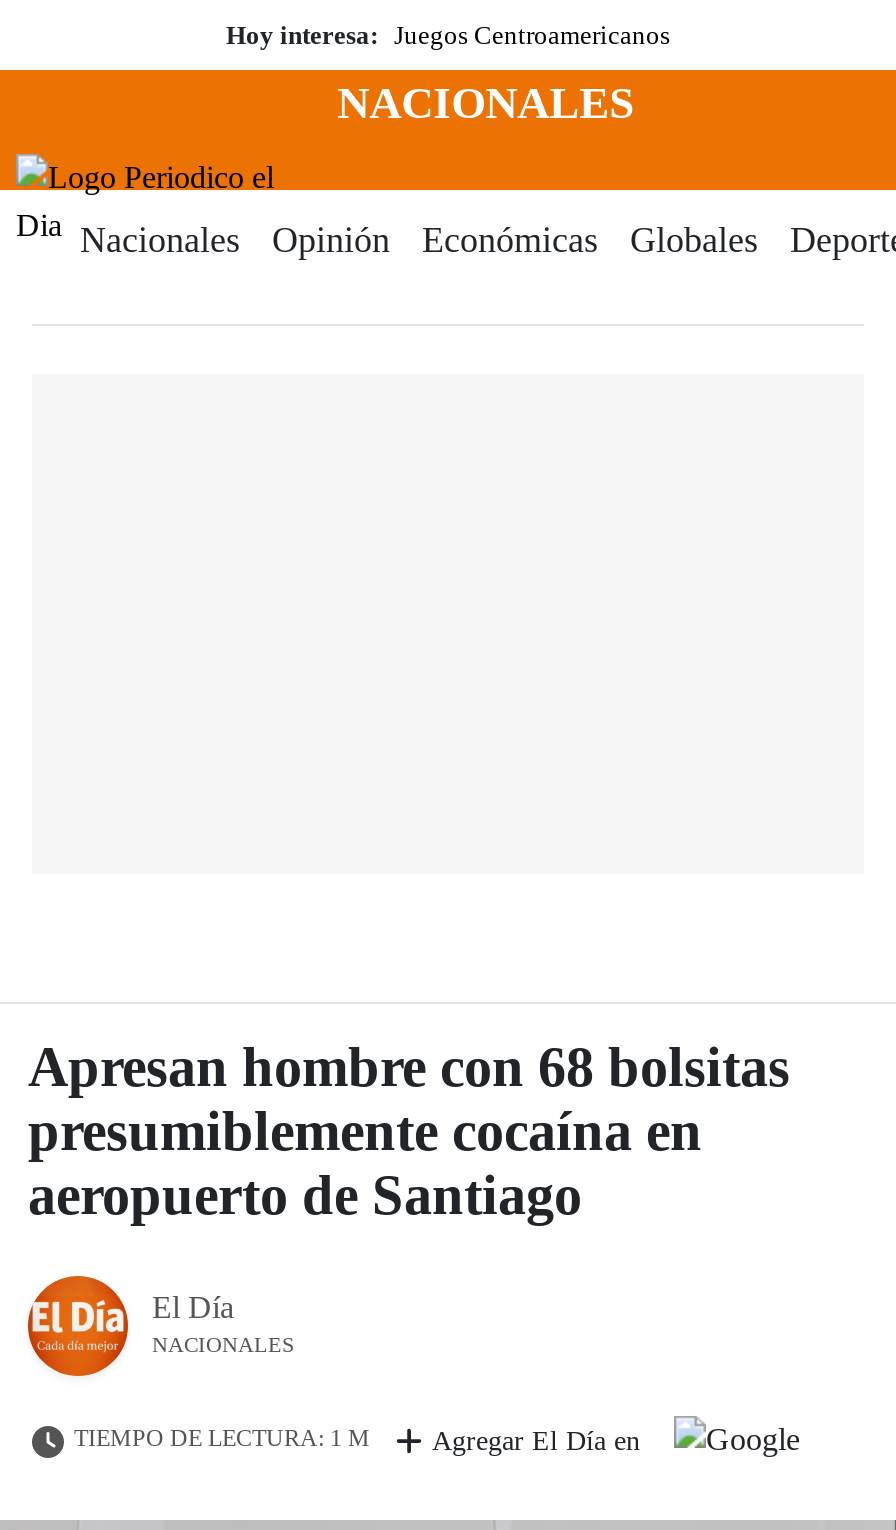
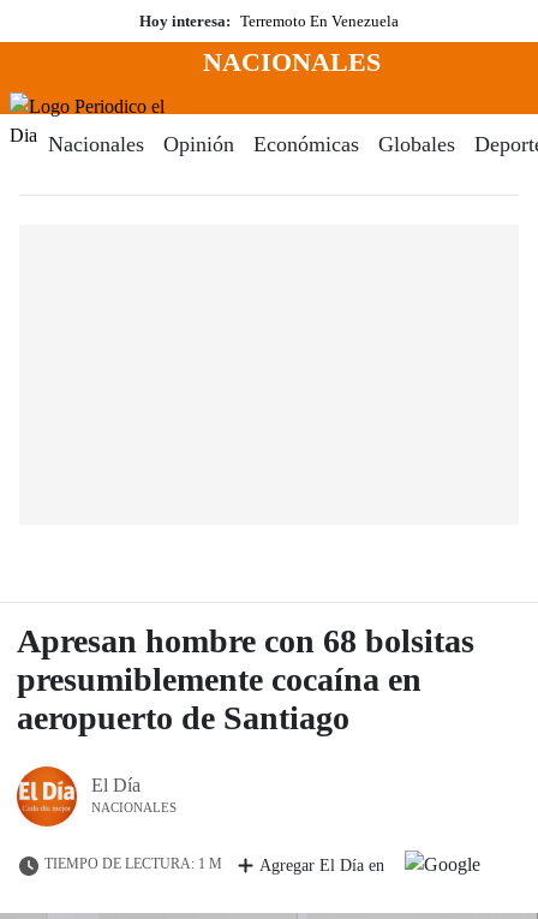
- Hoy interesa: Juegos Centroamericanos
+ Hoy interesa: Terremoto En Venezuela
